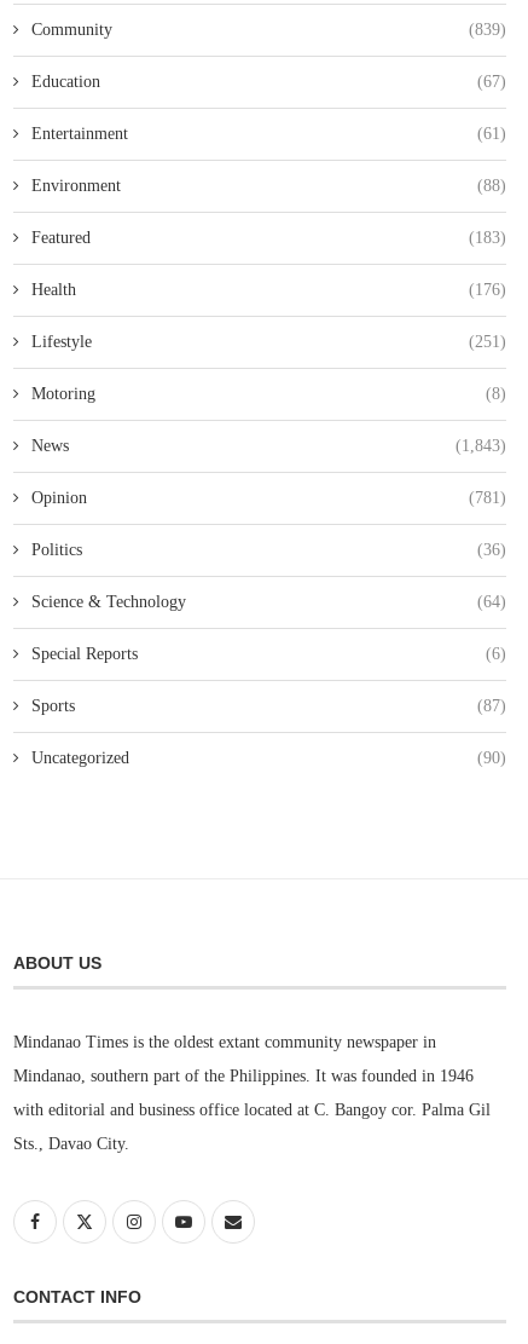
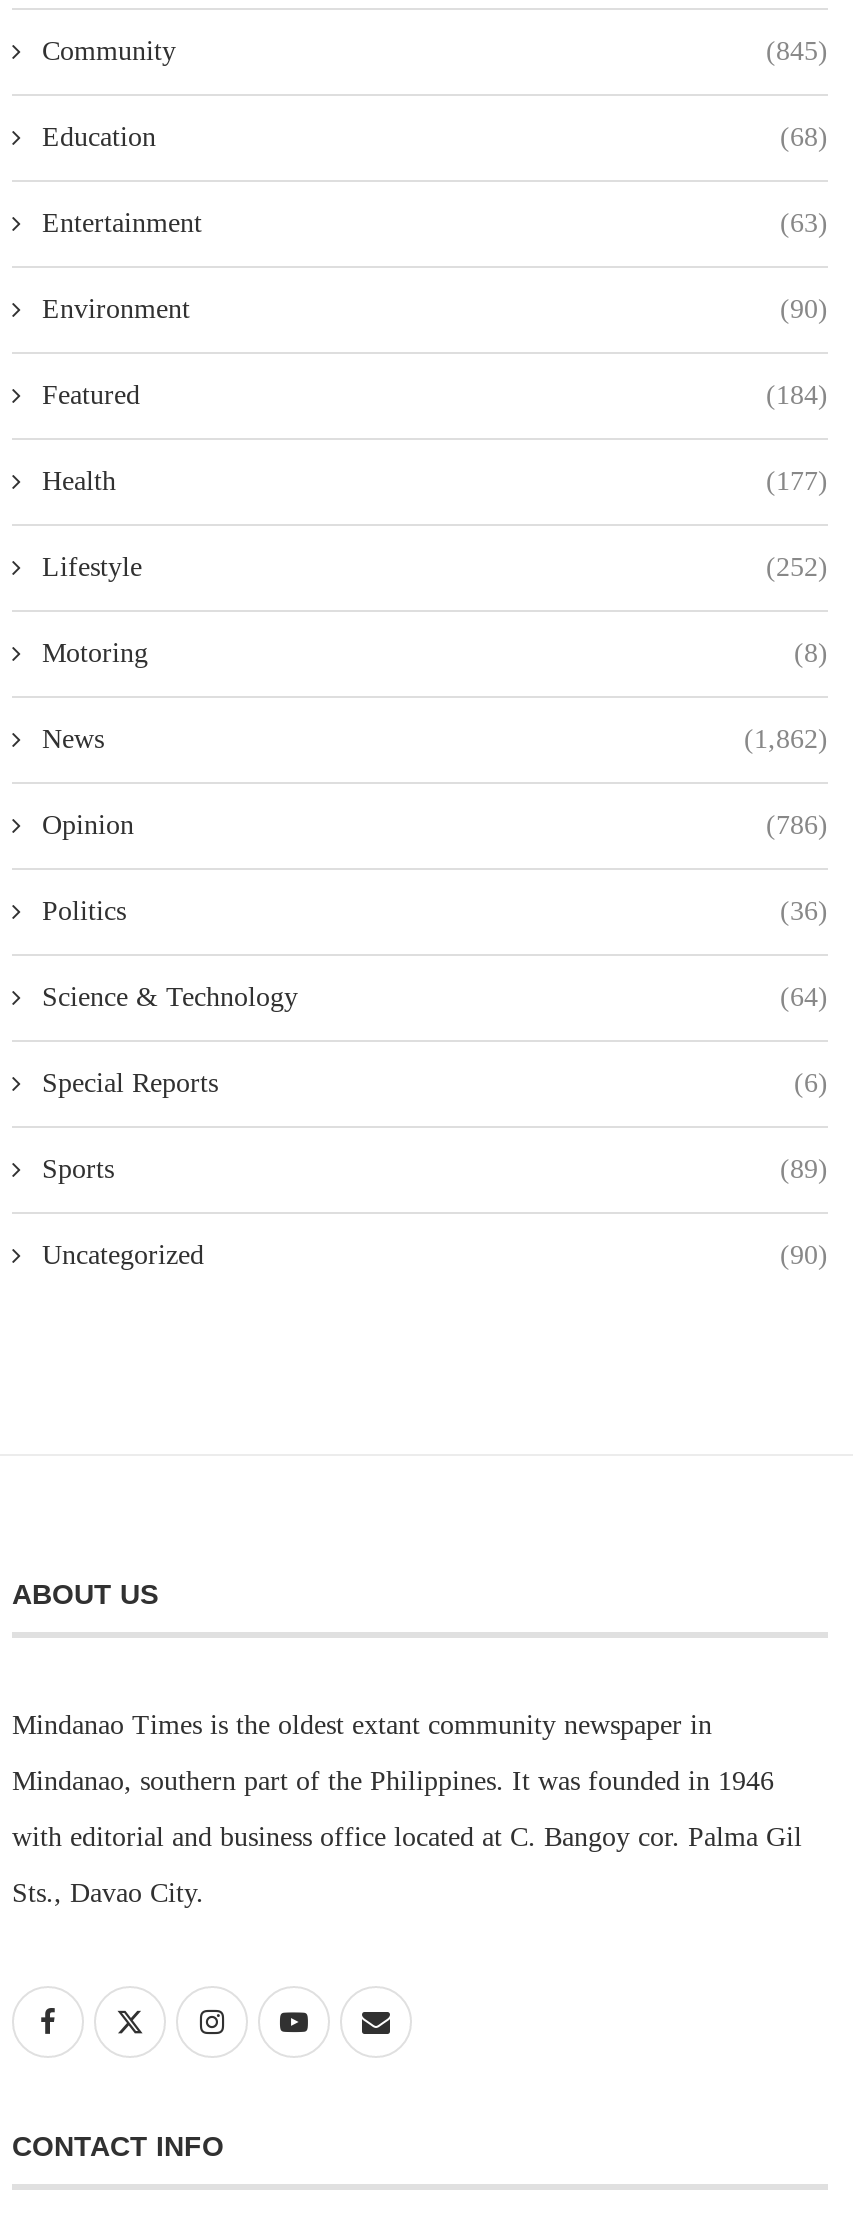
- (839)
+ (845)

- (67)
+ (68)

- (61)
+ (63)

- (88)
+ (90)

- (183)
+ (184)

- (176)
+ (177)

- (251)
+ (252)

- (1,843)
+ (1,862)

- (781)
+ (786)

- (87)
+ (89)
